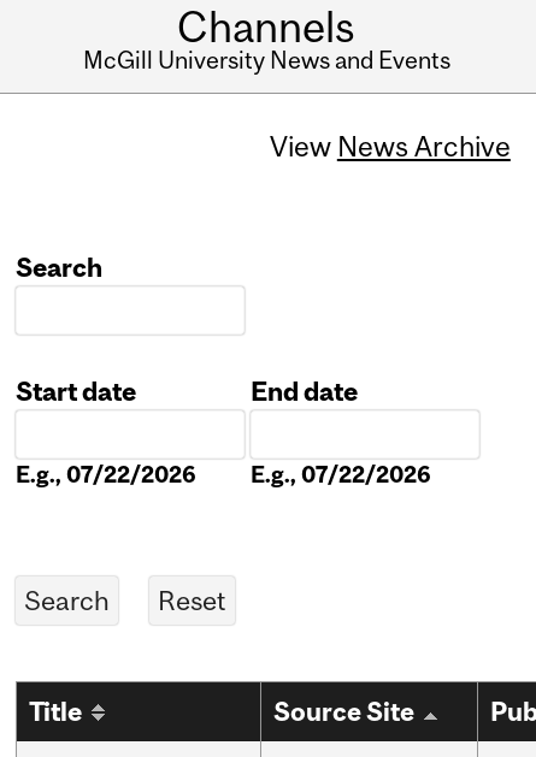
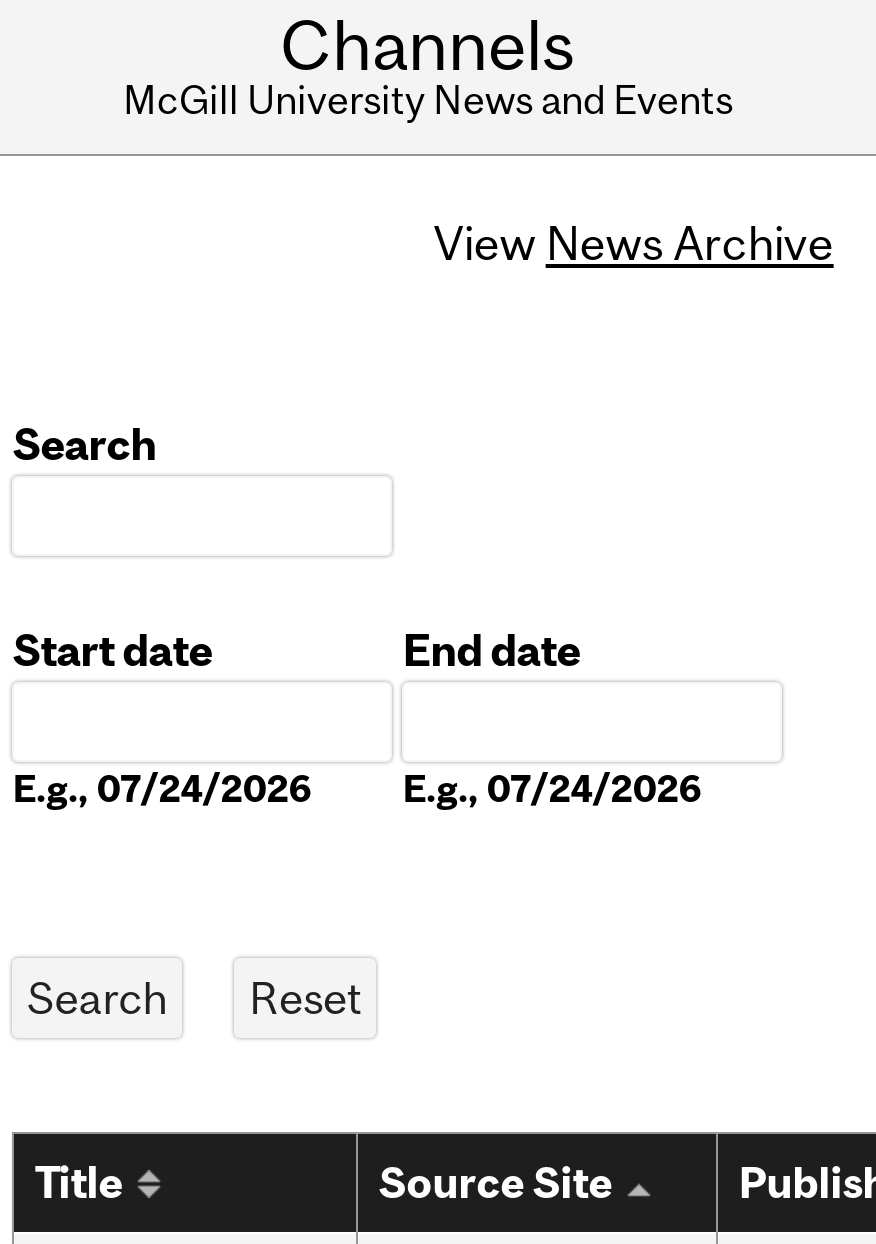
- E.g., 07/22/2026
+ E.g., 07/24/2026

- E.g., 07/22/2026
+ E.g., 07/24/2026
